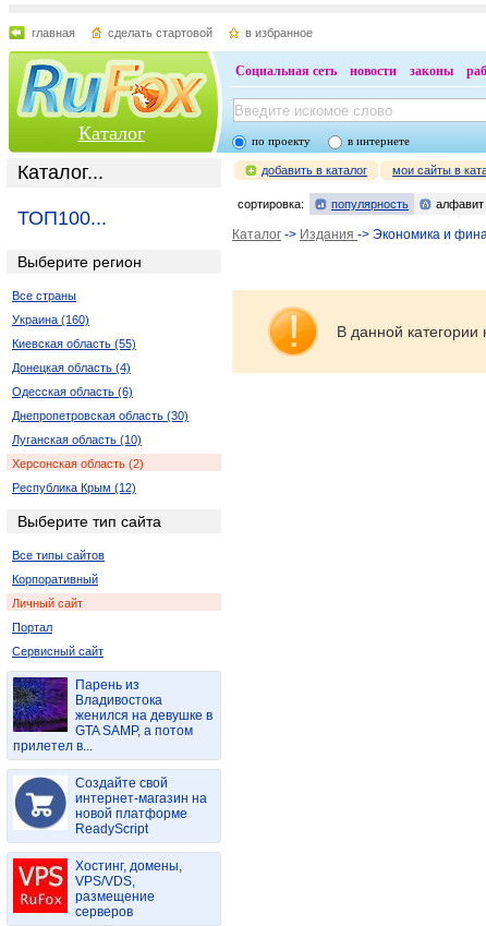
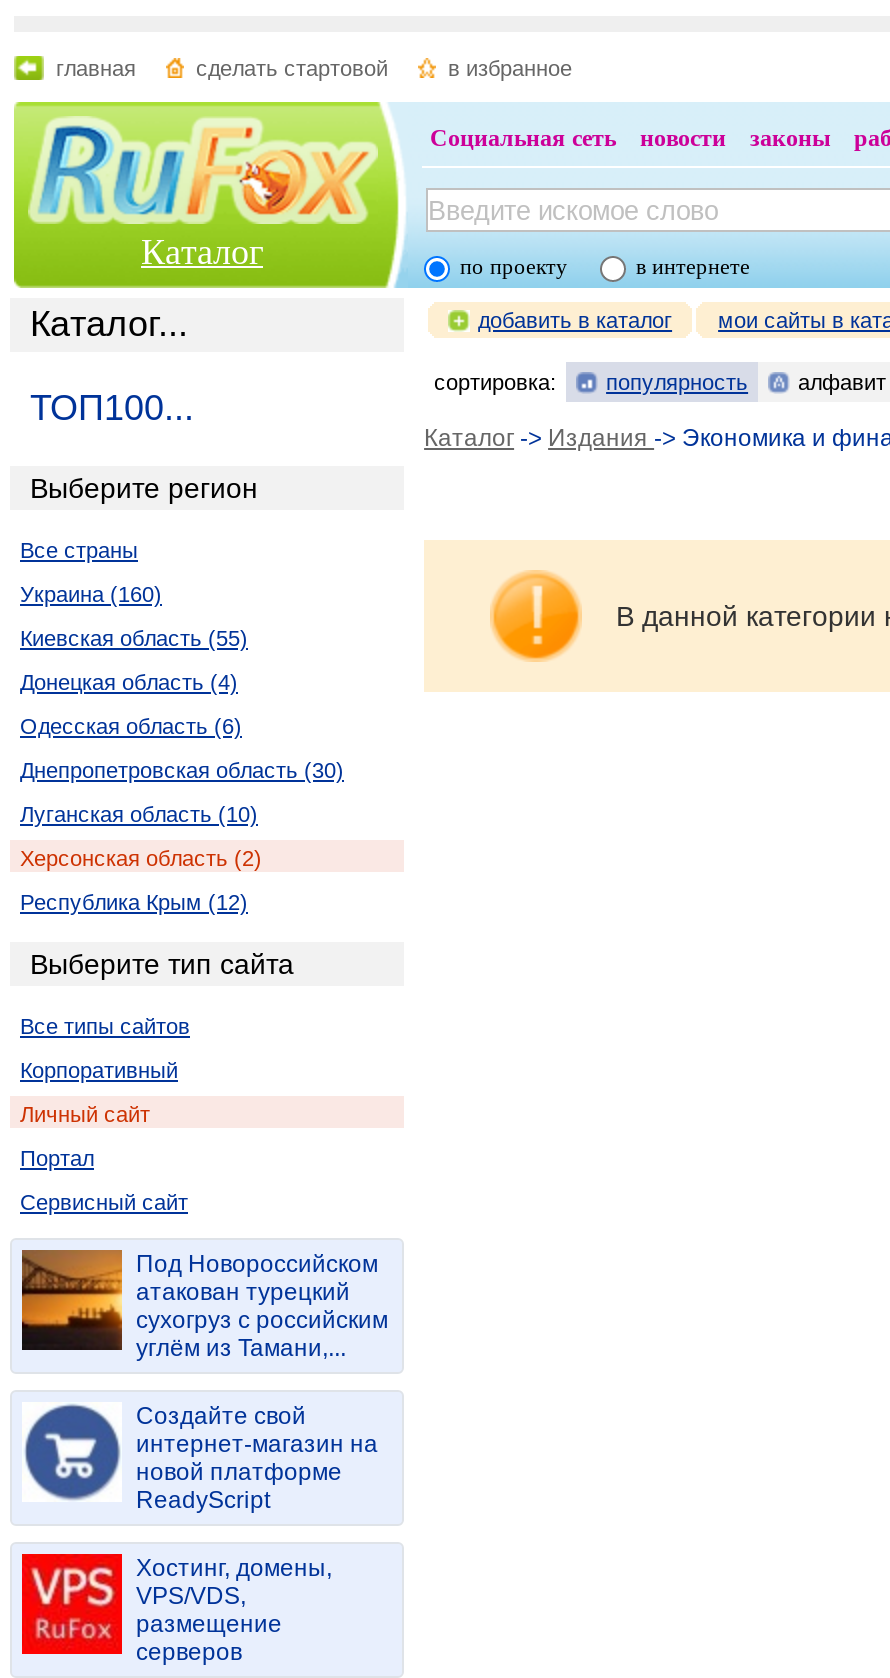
- [image]
- Парень из
- Владивостока
- женился на девушке в
- GTA SAMP, а потом
- прилетел в...
+ [image]
+ Под Новороссийском
+ атакован турецкий
+ сухогруз с российским
+ углём из Тамани,...
